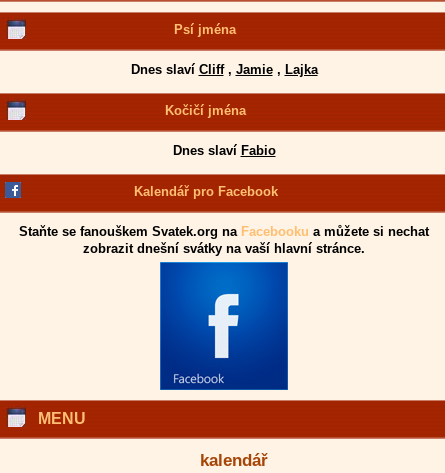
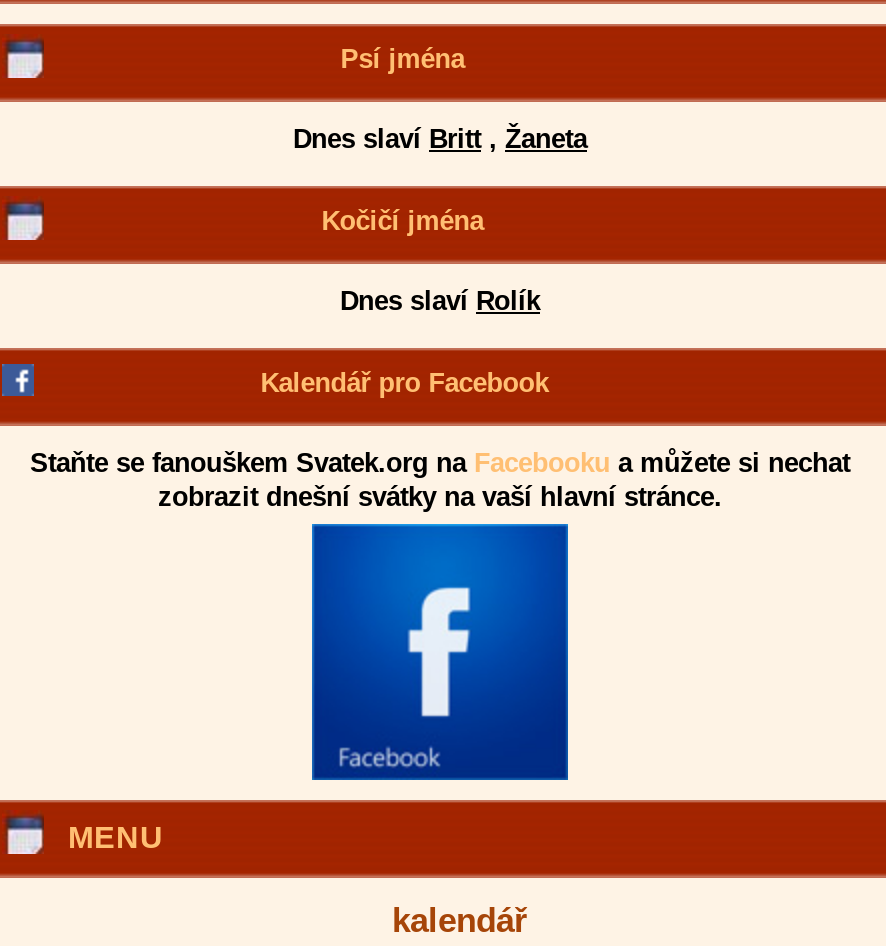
- Dnes slaví Cliff, Jamie, Lajka
+ Dnes slaví Britt, Žaneta

- Dnes slaví Fabio
+ Dnes slaví Rolík
